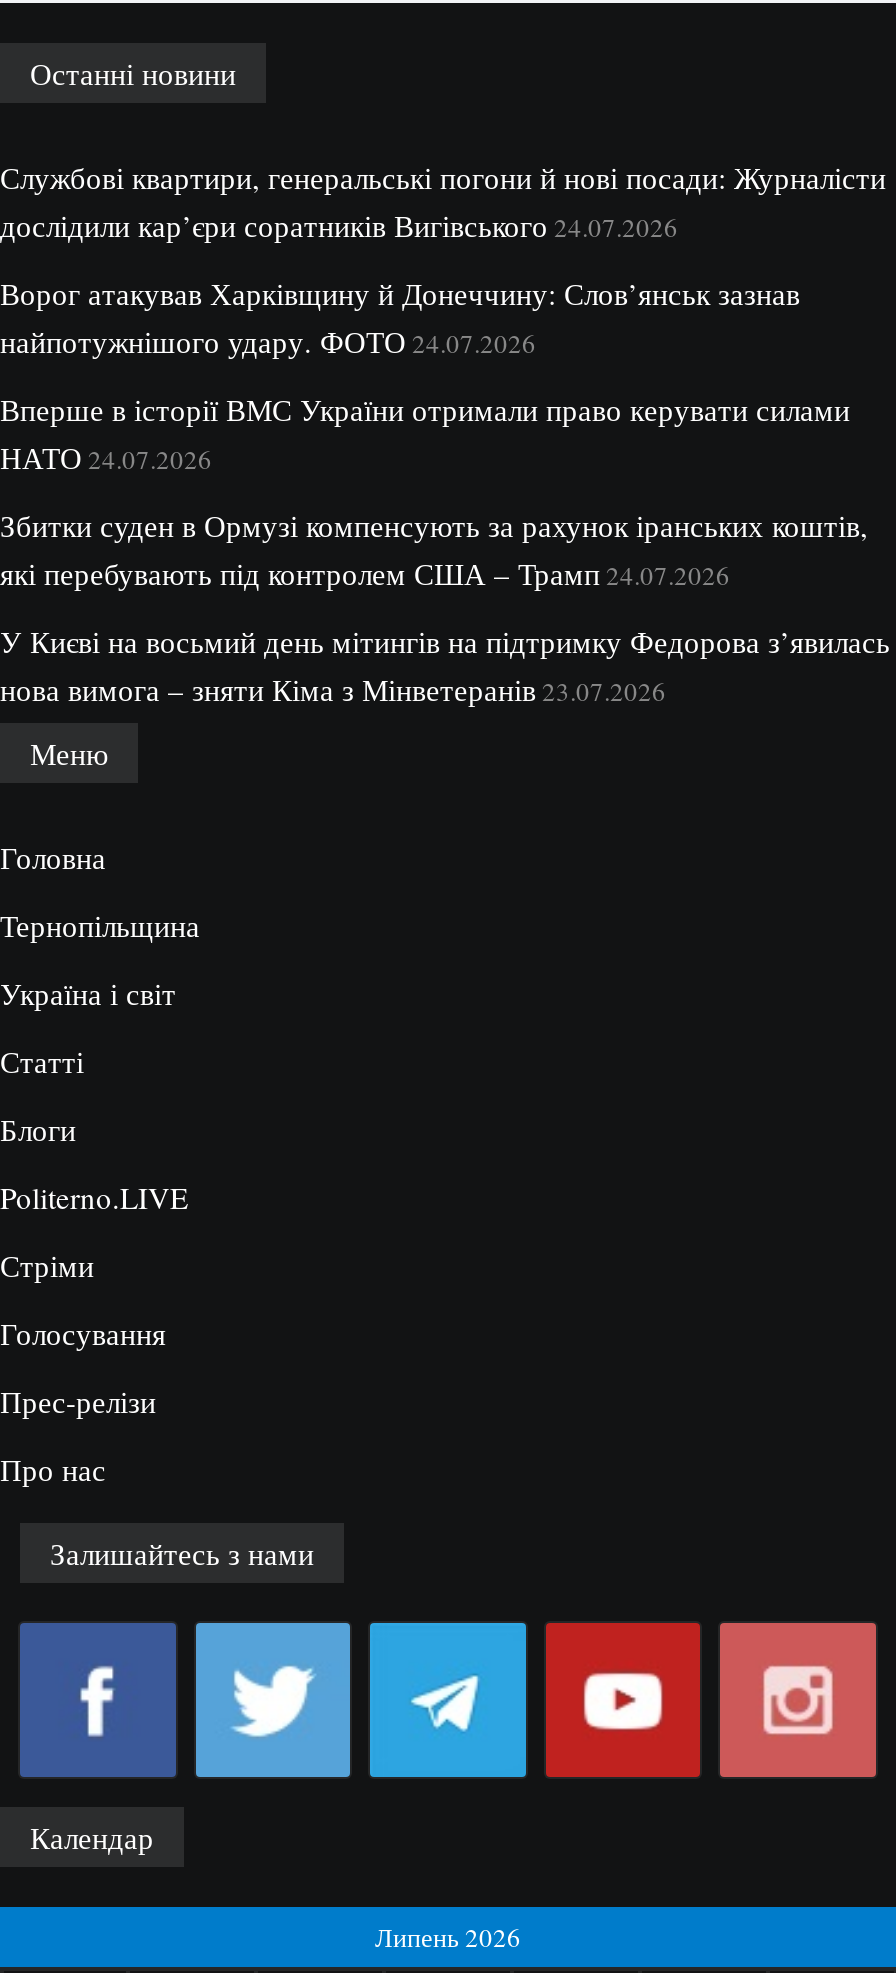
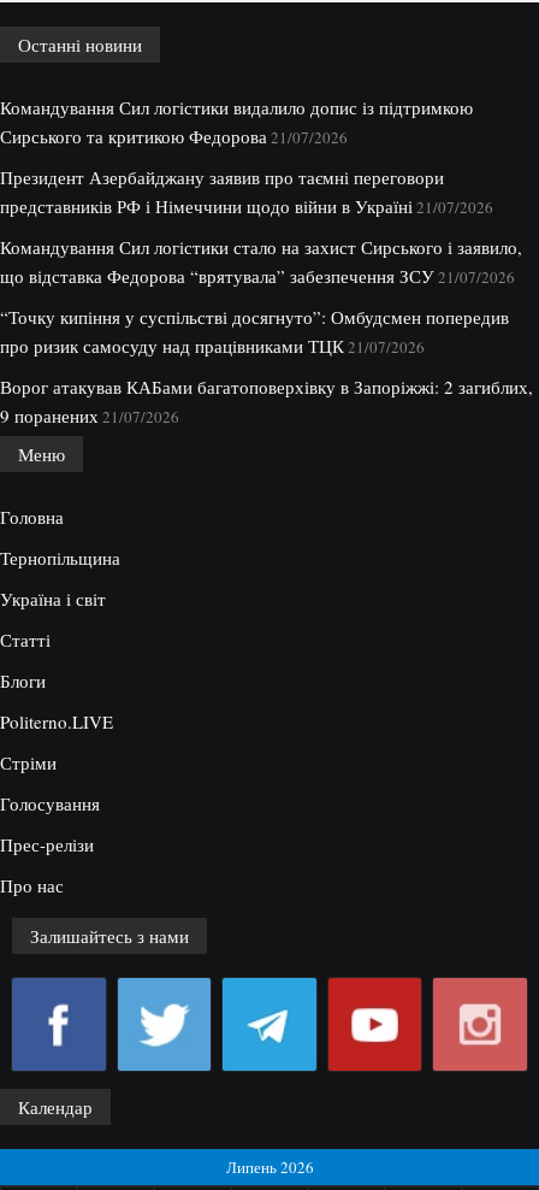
- Службові квартири, генеральські погони й нові посади: Журналісти
- дослідили кар’єри соратників Вигівського 24.07.2026
+ Командування Сил логістики видалило допис із підтримкою
+ Сирського та критикою Федорова 21/07/2026

- Ворог атакував Харківщину й Донеччину: Слов’янськ зазнав
- найпотужнішого удару. ФОТО 24.07.2026
+ Президент Азербайджану заявив про таємні переговори
+ представників РФ і Німеччини щодо війни в Україні 21/07/2026

- Вперше в історії ВМС України отримали право керувати силами
- НАТО 24.07.2026
+ Командування Сил логістики стало на захист Сирського і заявило,
+ що відставка Федорова “врятувала” забезпечення ЗСУ 21/07/2026

- Збитки суден в Ормузі компенсують за рахунок іранських коштів,
- які перебувають під контролем США – Трамп 24.07.2026
+ “Точку кипіння у суспільстві досягнуто”: Омбудсмен попередив
+ про ризик самосуду над працівниками ТЦК 21/07/2026

- У Києві на восьмий день мітингів на підтримку Федорова з’явилась
- нова вимога – зняти Кіма з Мінветеранів 23.07.2026
+ Ворог атакував КАБами багатоповерхівку в Запоріжжі: 2 загиблих,
+ 9 поранених 21/07/2026
